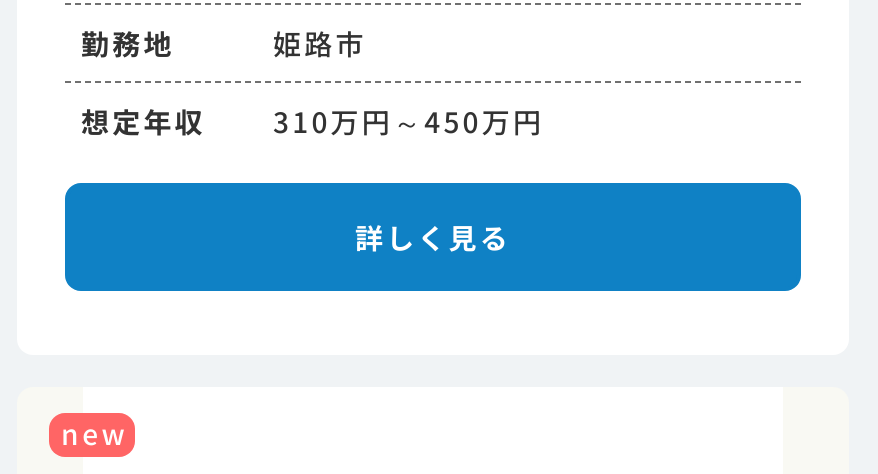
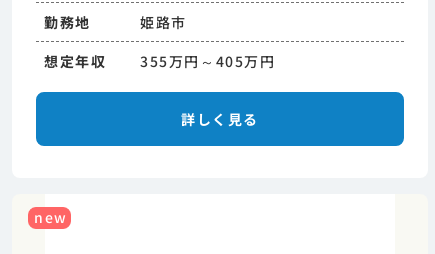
- 想定年収 310万円～450万円
+ 想定年収 355万円～405万円
